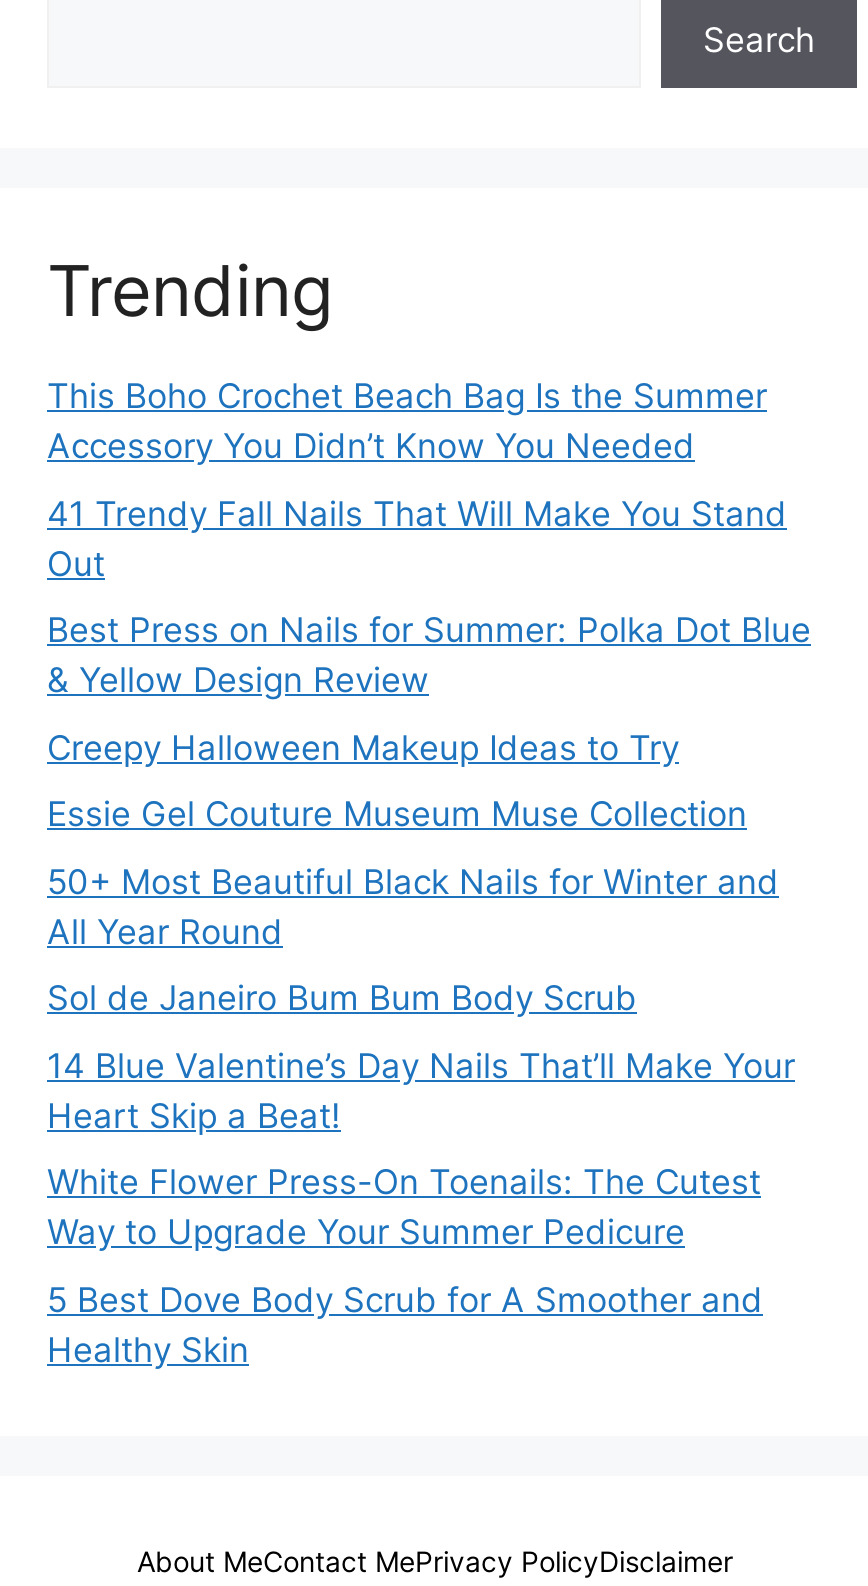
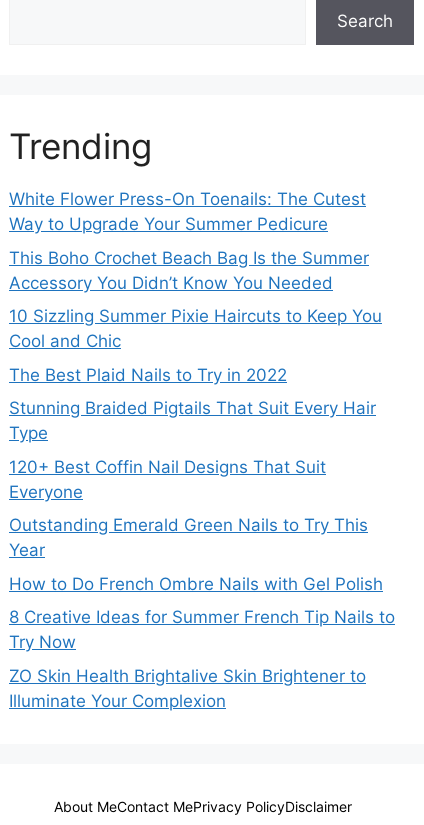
moved down: This Boho Crochet Beach Bag Is the Summer | Accessory You Didn’t Know You Needed

- 41 Trendy Fall Nails That Will Make You Stand
- Out
- Best Press on Nails for Summer: Polka Dot Blue
- & Yellow Design Review
- Creepy Halloween Makeup Ideas to Try
- Essie Gel Couture Museum Muse Collection
- 50+ Most Beautiful Black Nails for Winter and
- All Year Round
- Sol de Janeiro Bum Bum Body Scrub
- 14 Blue Valentine’s Day Nails That’ll Make Your
- Heart Skip a Beat!

moved up: White Flower Press-On Toenails: The Cutest | Way to Upgrade Your Summer Pedicure

- 5 Best Dove Body Scrub for A Smoother and
- Healthy Skin
+ 10 Sizzling Summer Pixie Haircuts to Keep You
+ Cool and Chic
+ The Best Plaid Nails to Try in 2022
+ Stunning Braided Pigtails That Suit Every Hair
+ Type
+ 120+ Best Coffin Nail Designs That Suit
+ Everyone
+ Outstanding Emerald Green Nails to Try This
+ Year
+ How to Do French Ombre Nails with Gel Polish
+ 8 Creative Ideas for Summer French Tip Nails to
+ Try Now
+ ZO Skin Health Brightalive Skin Brightener to
+ Illuminate Your Complexion
